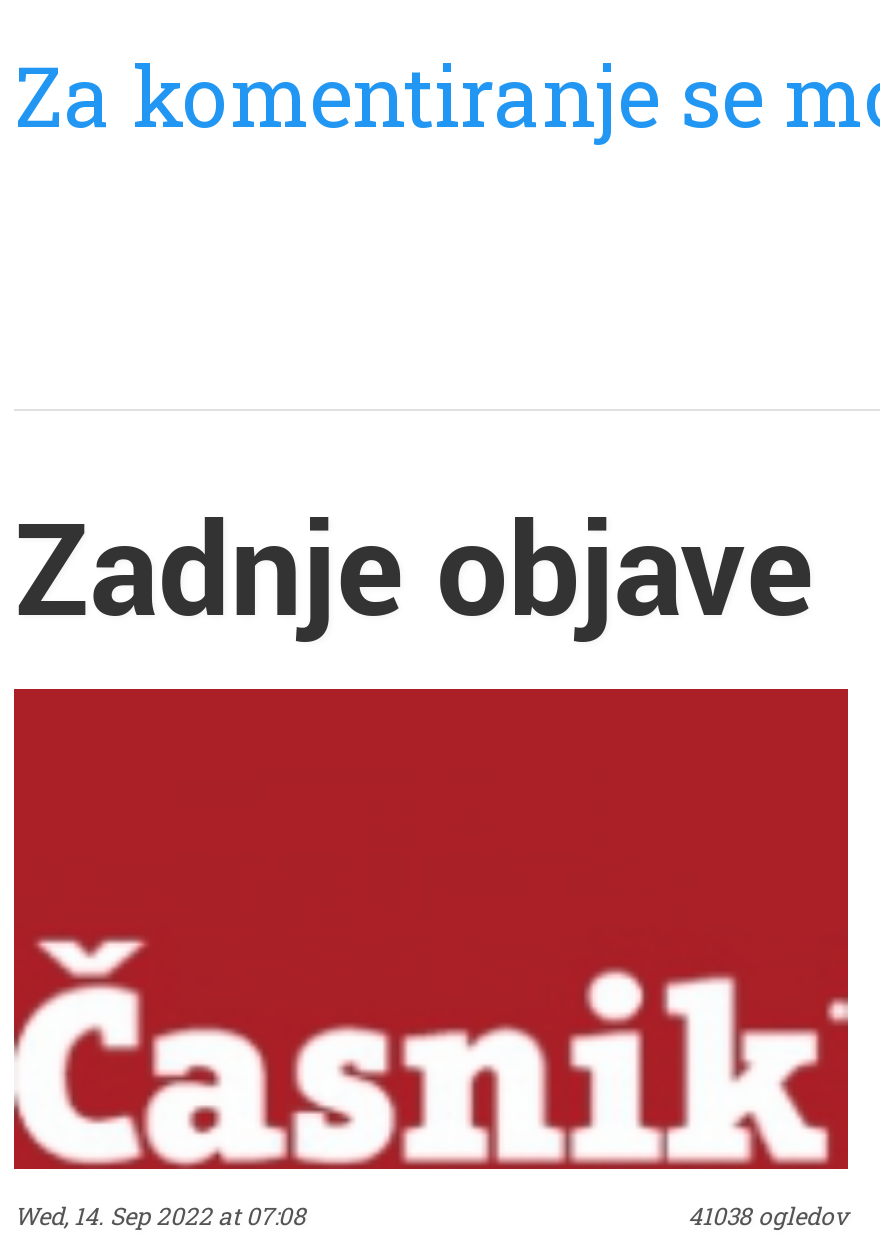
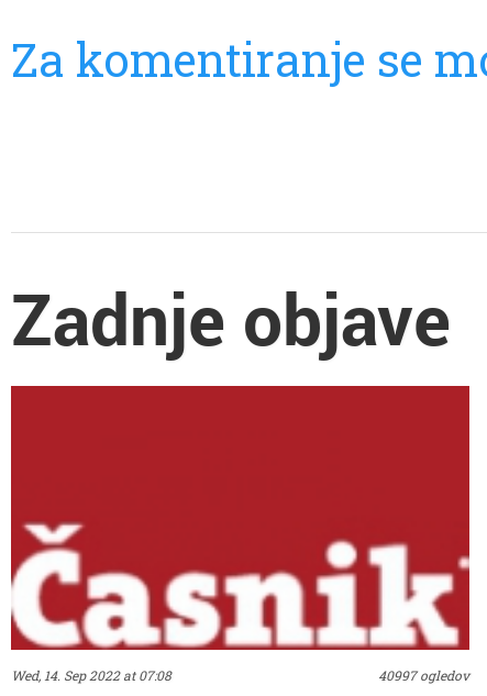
- 41038 ogledov
+ 40997 ogledov
